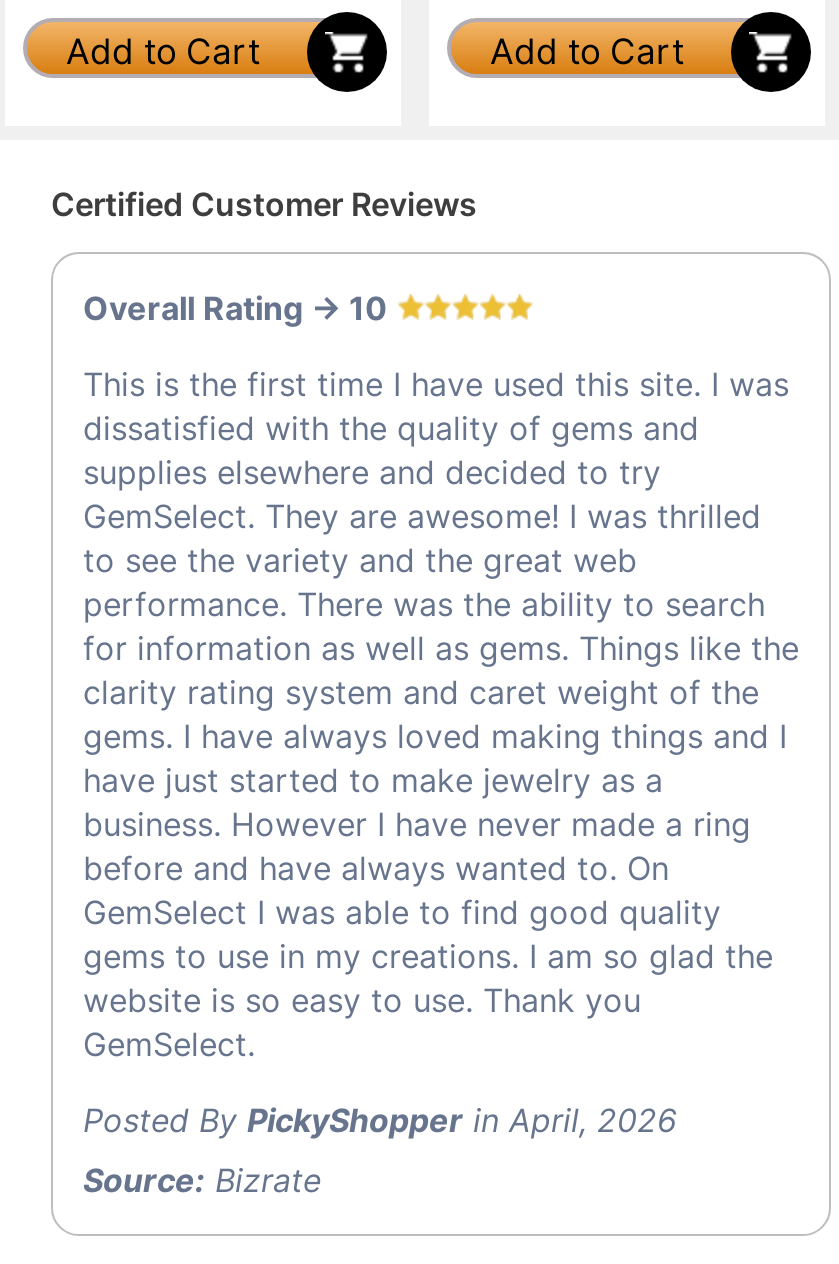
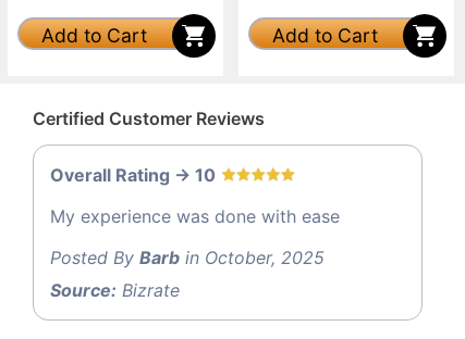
- This is the first time I have used this site. I was
- dissatisfied with the quality of gems and
- supplies elsewhere and decided to try
- GemSelect. They are awesome! I was thrilled
- to see the variety and the great web
- performance. There was the ability to search
- for information as well as gems. Things like the
- clarity rating system and caret weight of the
- gems. I have always loved making things and I
- have just started to make jewelry as a
- business. However I have never made a ring
- before and have always wanted to. On
- GemSelect I was able to find good quality
- gems to use in my creations. I am so glad the
- website is so easy to use. Thank you
- GemSelect.
+ My experience was done with ease

- Posted By PickyShopper in April, 2026
+ Posted By Barb in October, 2025
